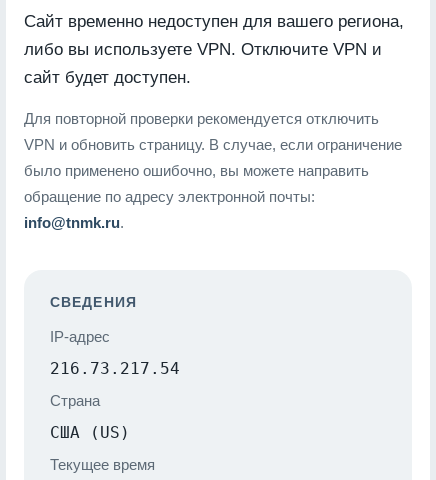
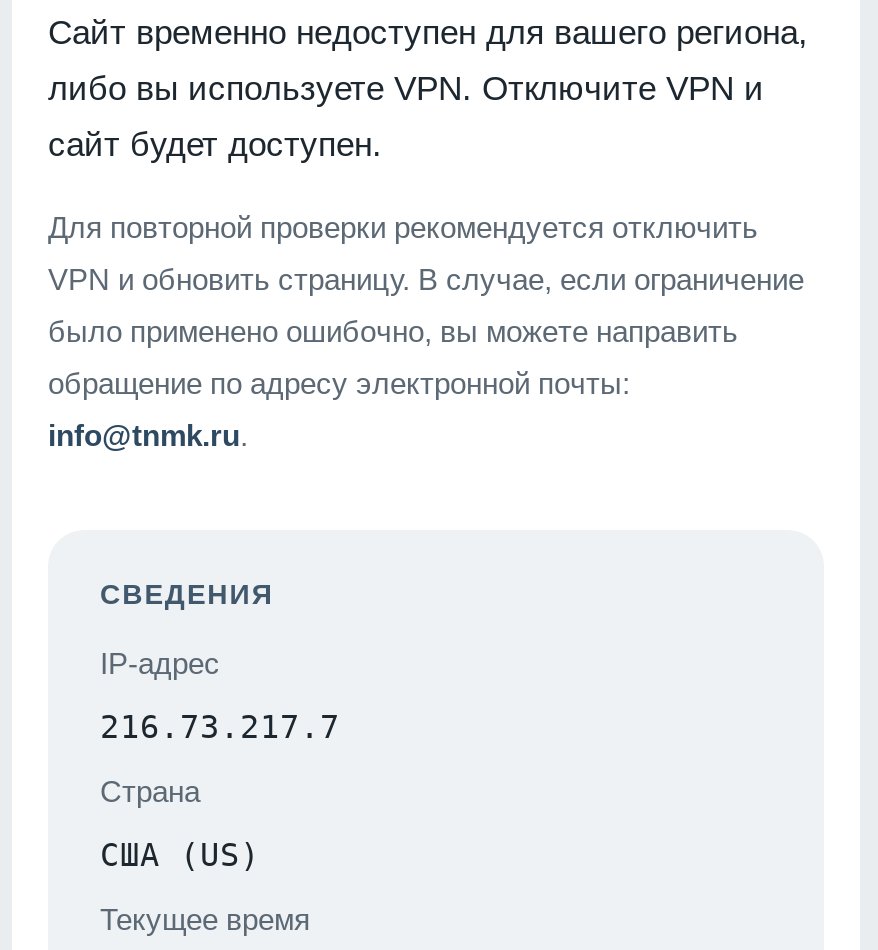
- 216.73.217.54
+ 216.73.217.7
